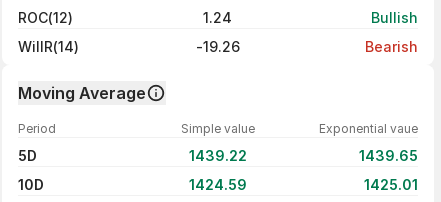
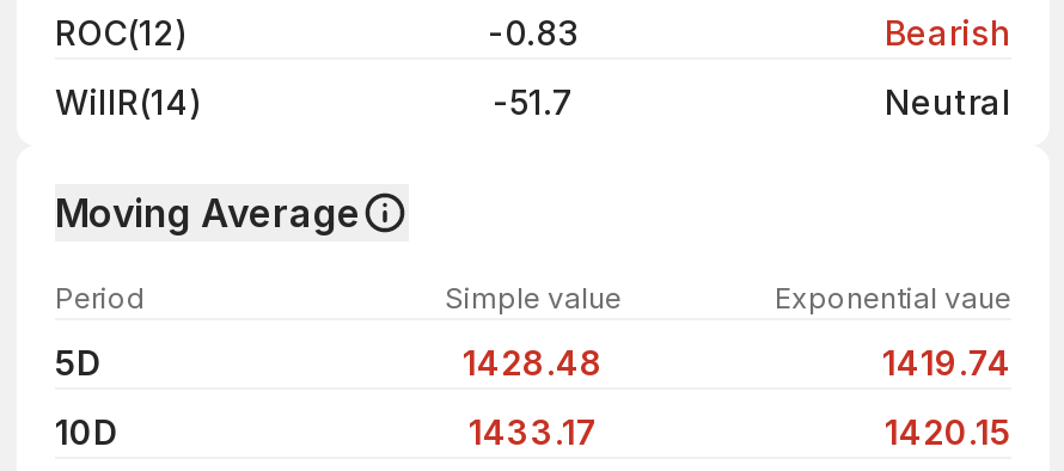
- 1.24
- Bullish
+ -0.83
+ Bearish

- -19.26
- Bearish
+ -51.7
+ Neutral

- 1439.22
+ 1428.48

- 1439.65
+ 1419.74

- 1424.59
+ 1433.17

- 1425.01
+ 1420.15
